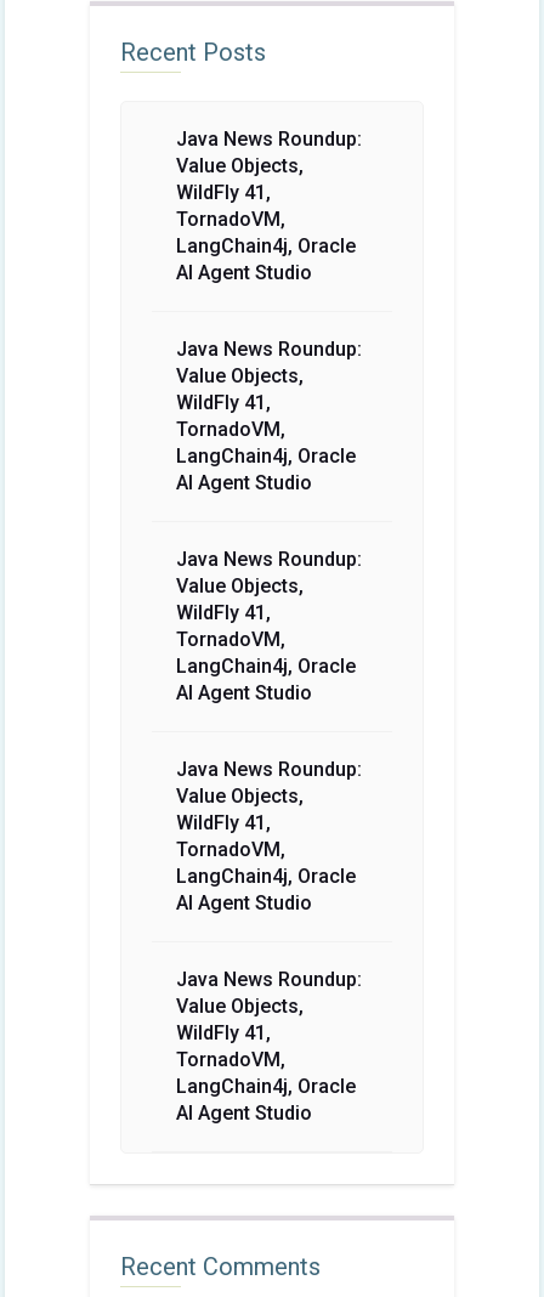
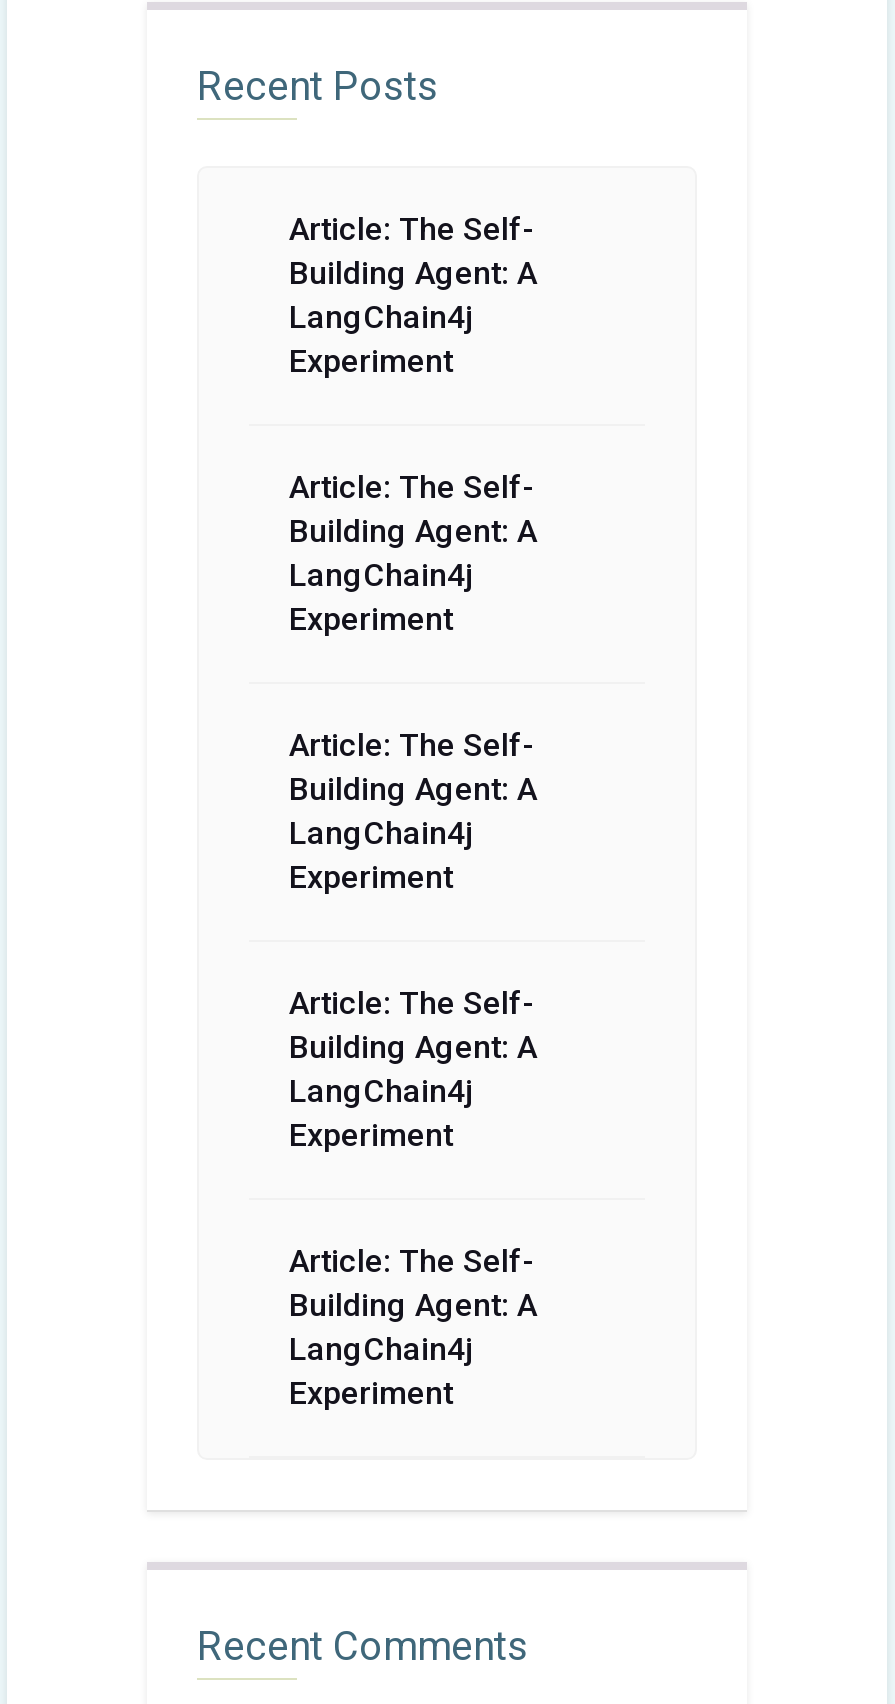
- Java News Roundup:
- Value Objects,
- WildFly 41,
- TornadoVM,
- LangChain4j, Oracle
- AI Agent Studio
+ Article: The Self-
+ Building Agent: A
+ LangChain4j
+ Experiment

- Java News Roundup:
- Value Objects,
- WildFly 41,
- TornadoVM,
- LangChain4j, Oracle
- AI Agent Studio
+ Article: The Self-
+ Building Agent: A
+ LangChain4j
+ Experiment

- Java News Roundup:
- Value Objects,
- WildFly 41,
- TornadoVM,
- LangChain4j, Oracle
- AI Agent Studio
+ Article: The Self-
+ Building Agent: A
+ LangChain4j
+ Experiment

- Java News Roundup:
- Value Objects,
- WildFly 41,
- TornadoVM,
- LangChain4j, Oracle
- AI Agent Studio
+ Article: The Self-
+ Building Agent: A
+ LangChain4j
+ Experiment

- Java News Roundup:
- Value Objects,
- WildFly 41,
- TornadoVM,
- LangChain4j, Oracle
- AI Agent Studio
+ Article: The Self-
+ Building Agent: A
+ LangChain4j
+ Experiment
